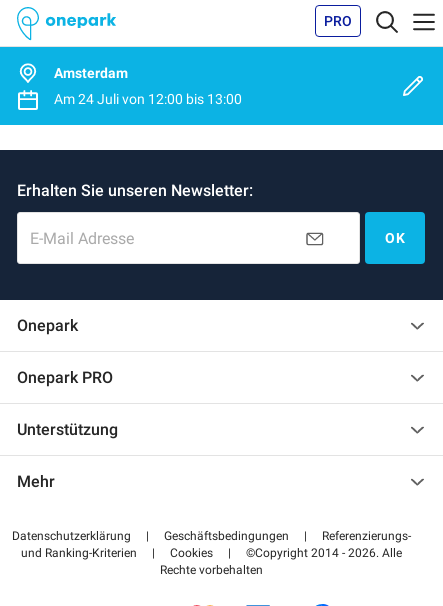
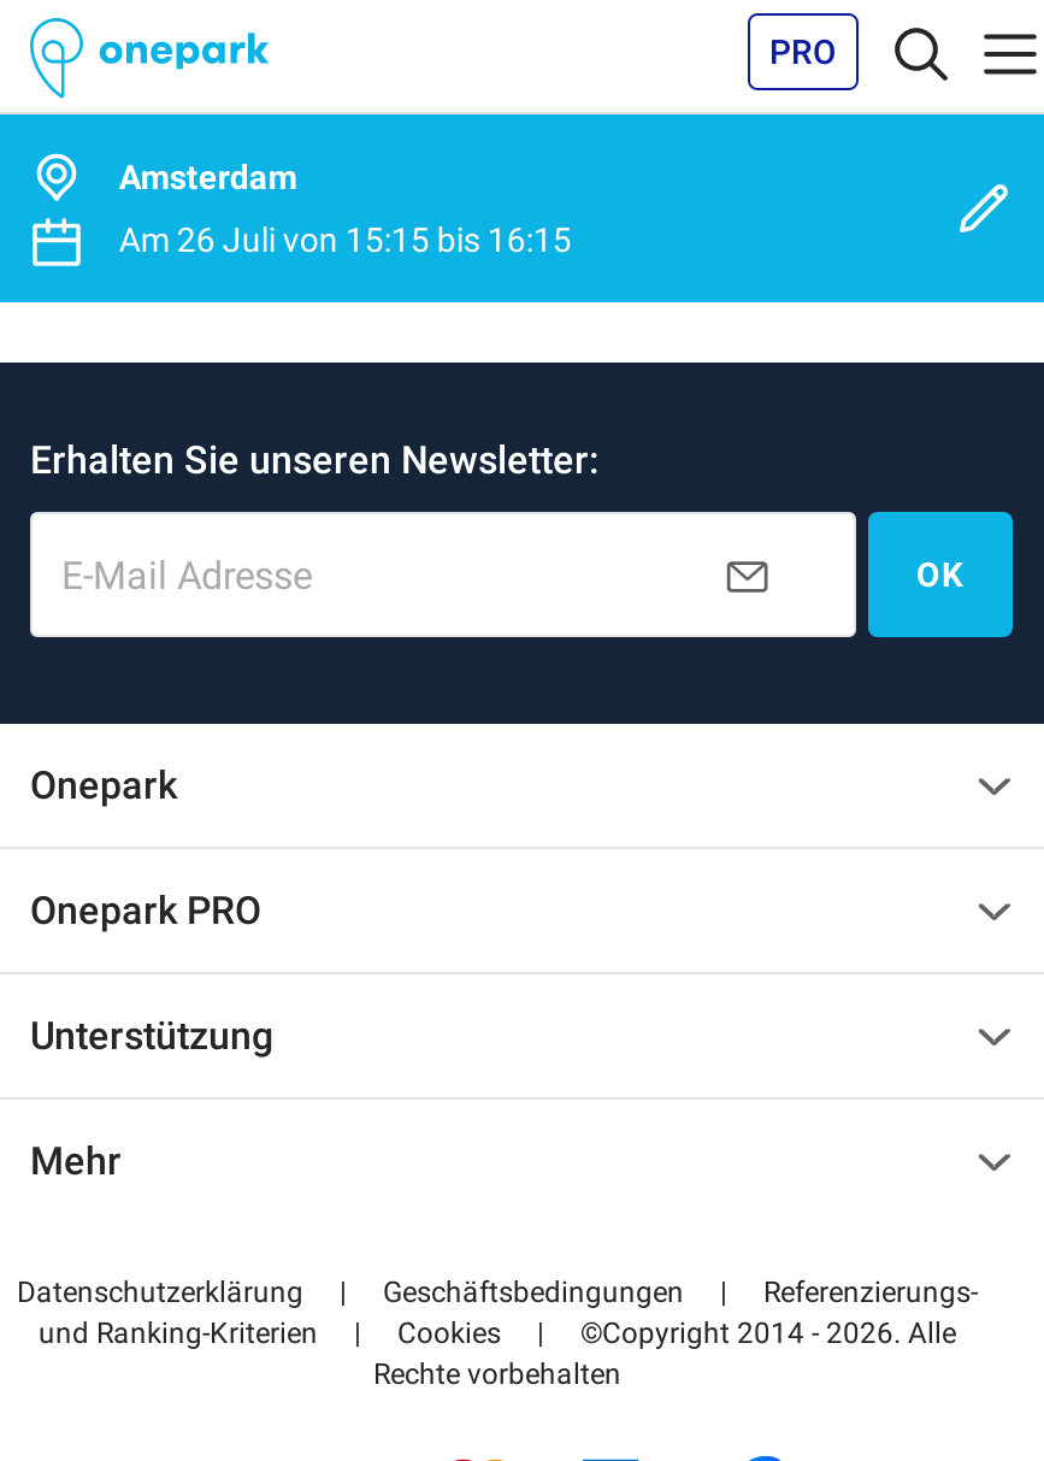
- Am 24 Juli von 12:00 bis 13:00
+ Am 26 Juli von 15:15 bis 16:15
